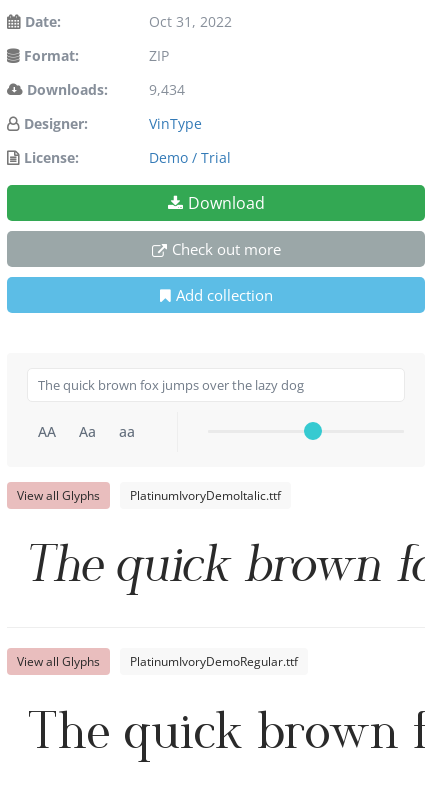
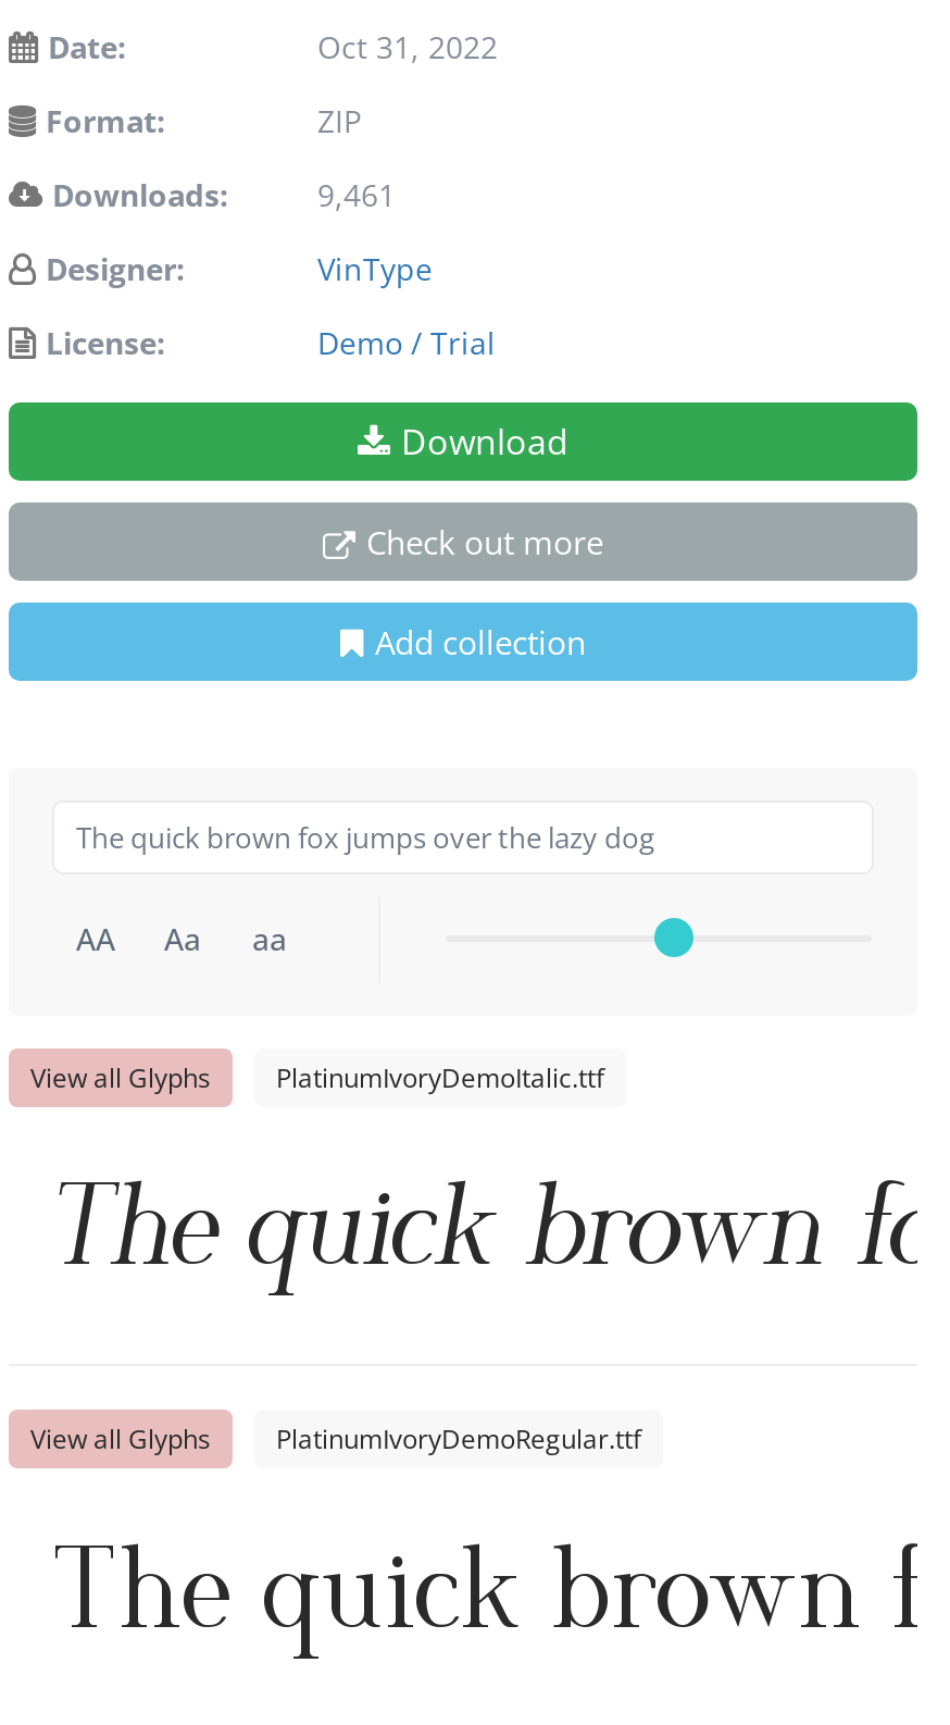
- 9,434
+ 9,461
